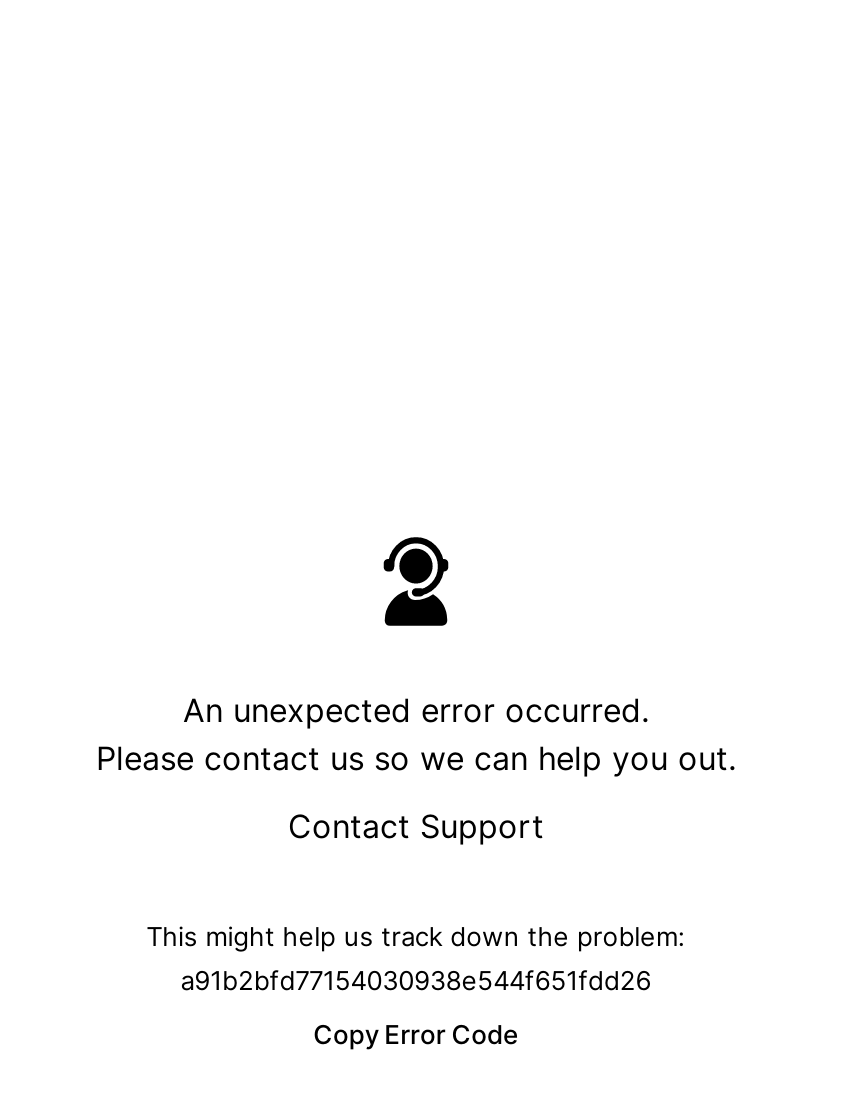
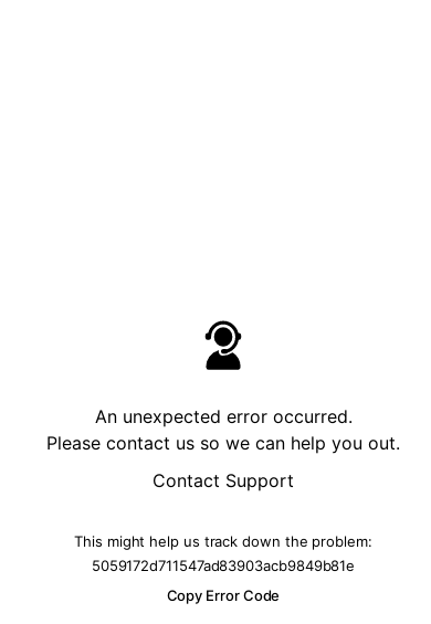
- a91b2bfd77154030938e544f651fdd26
+ 5059172d711547ad83903acb9849b81e
